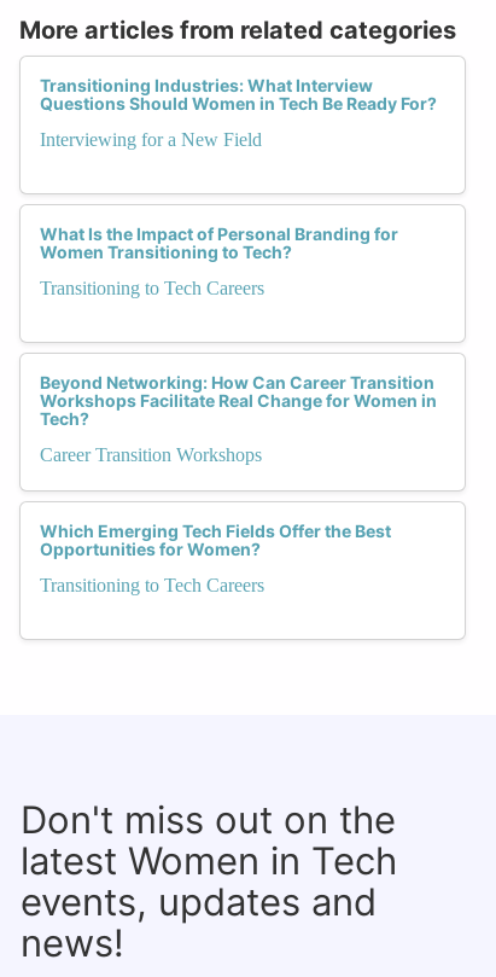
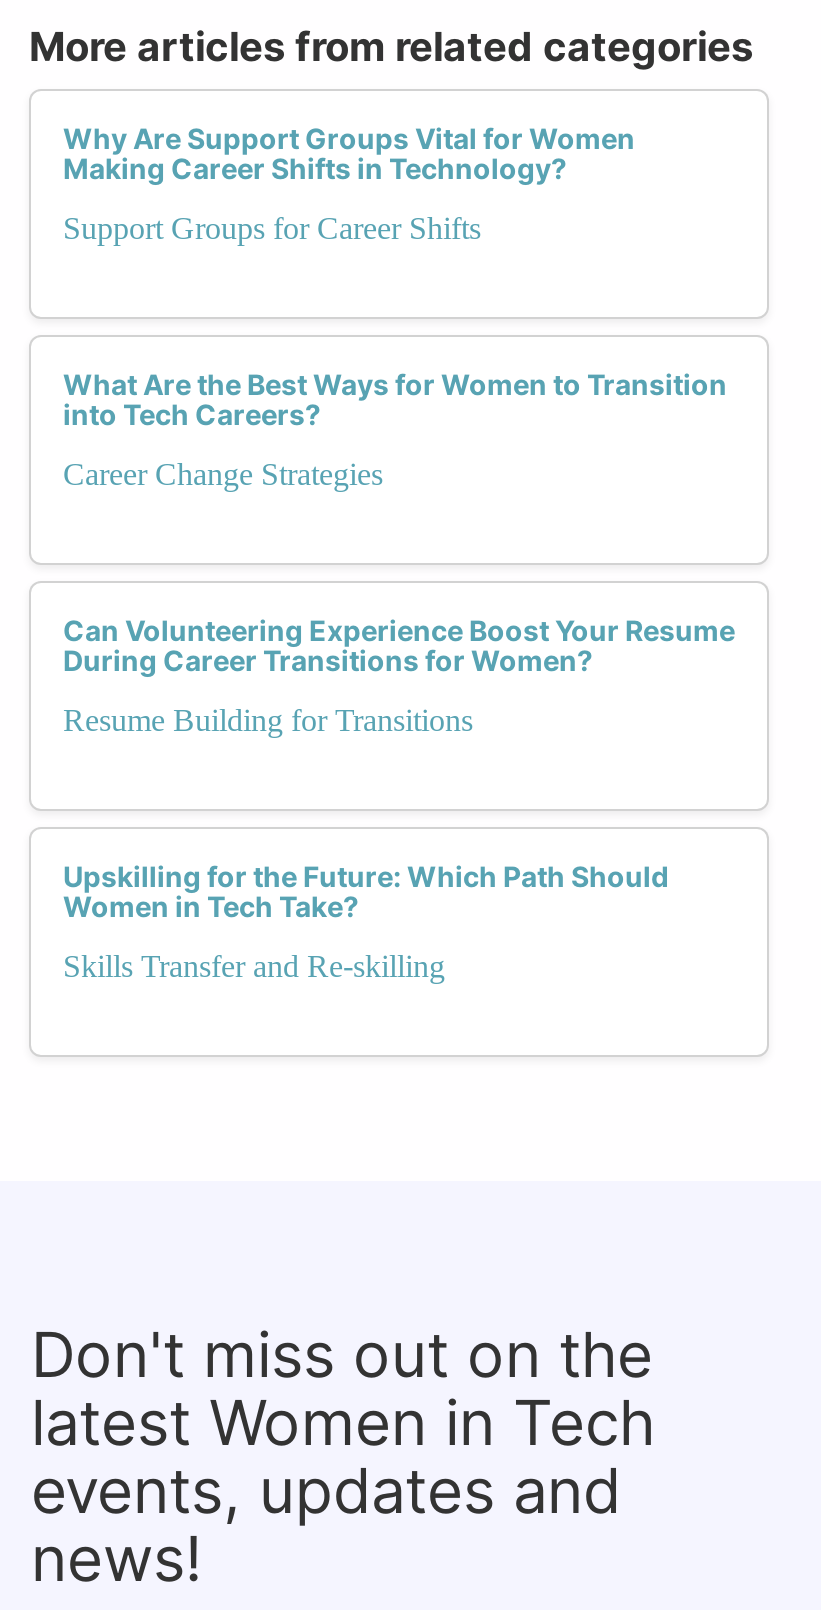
- Transitioning Industries: What Interview
- Questions Should Women in Tech Be Ready For?
+ Why Are Support Groups Vital for Women
+ Making Career Shifts in Technology?

- Interviewing for a New Field
+ Support Groups for Career Shifts

- What Is the Impact of Personal Branding for
- Women Transitioning to Tech?
+ What Are the Best Ways for Women to Transition
+ into Tech Careers?

- Transitioning to Tech Careers
+ Career Change Strategies

- Beyond Networking: How Can Career Transition
- Workshops Facilitate Real Change for Women in
- Tech?
+ Can Volunteering Experience Boost Your Resume
+ During Career Transitions for Women?

- Career Transition Workshops
+ Resume Building for Transitions

- Which Emerging Tech Fields Offer the Best
- Opportunities for Women?
+ Upskilling for the Future: Which Path Should
+ Women in Tech Take?

- Transitioning to Tech Careers
+ Skills Transfer and Re-skilling
